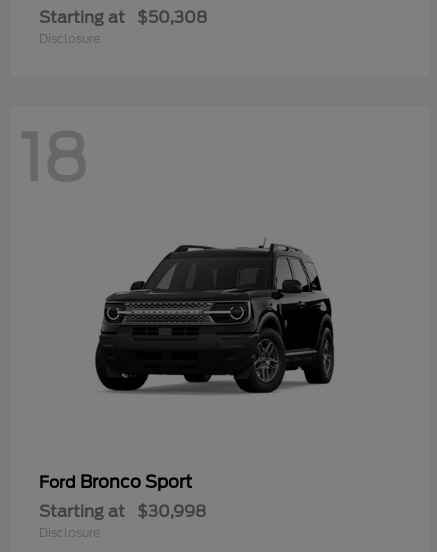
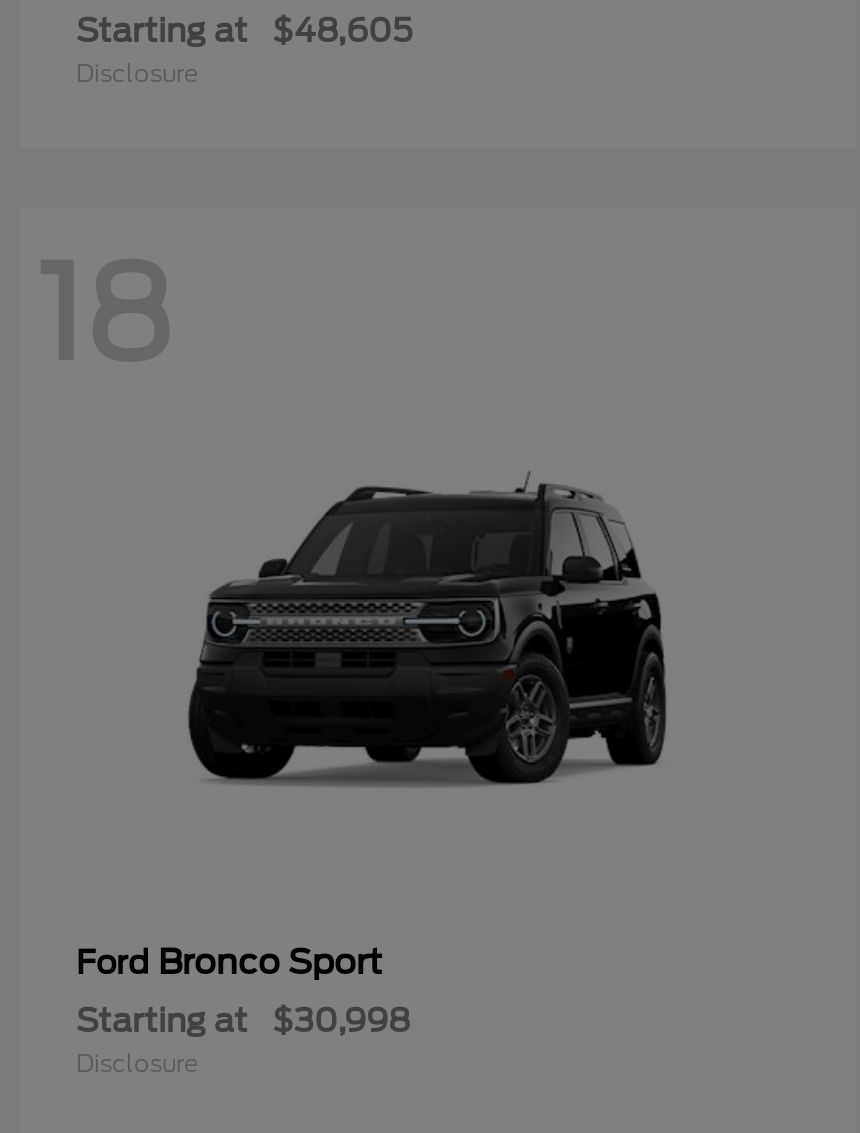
- Starting at $50,308
+ Starting at $48,605
